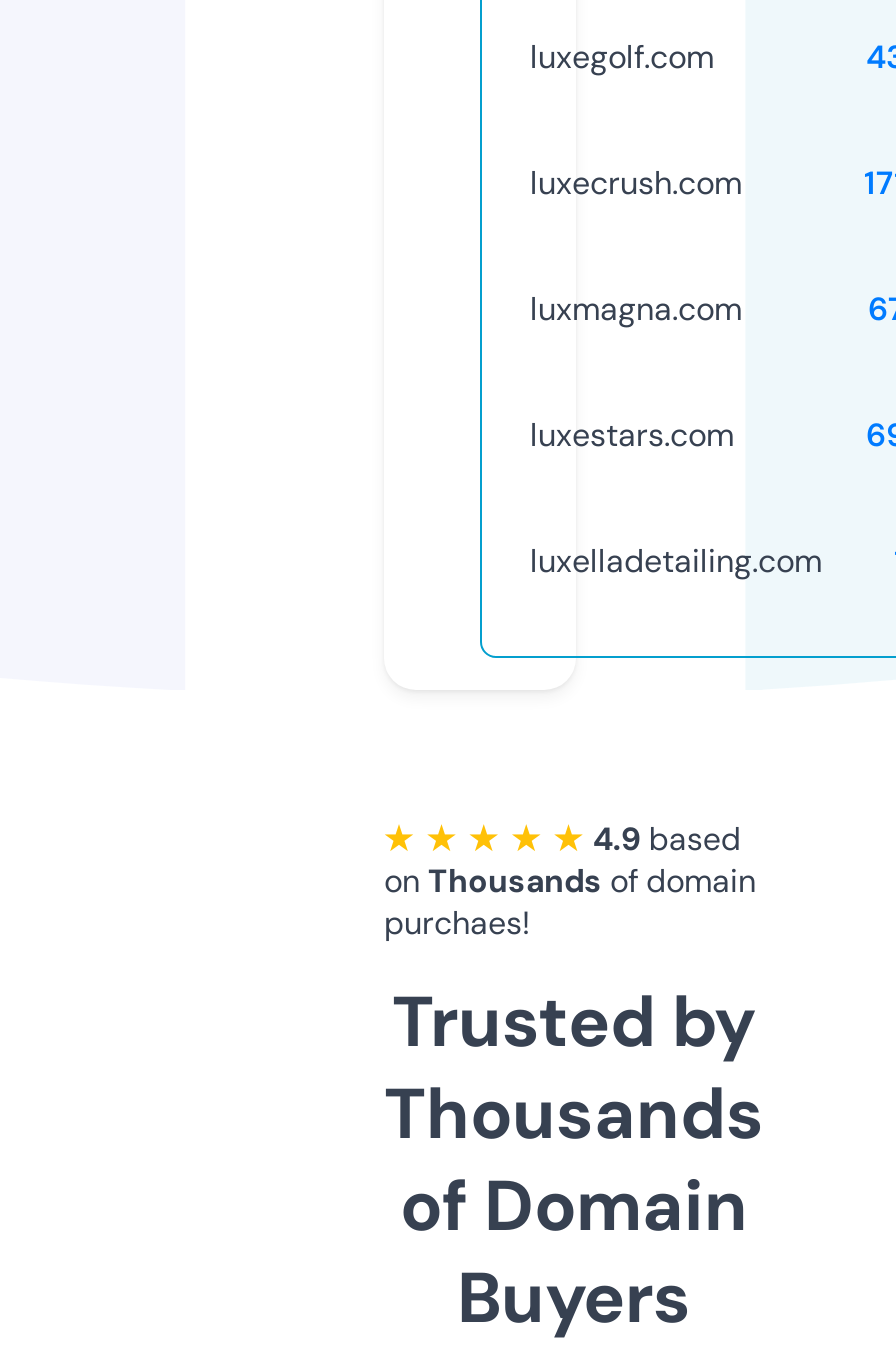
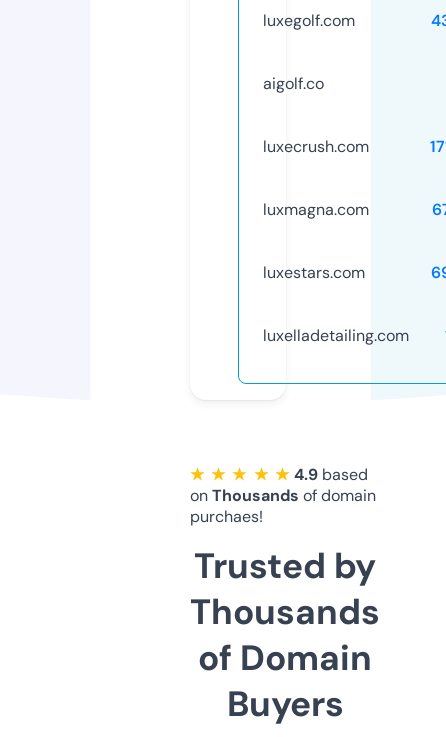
+ aigolf.co
